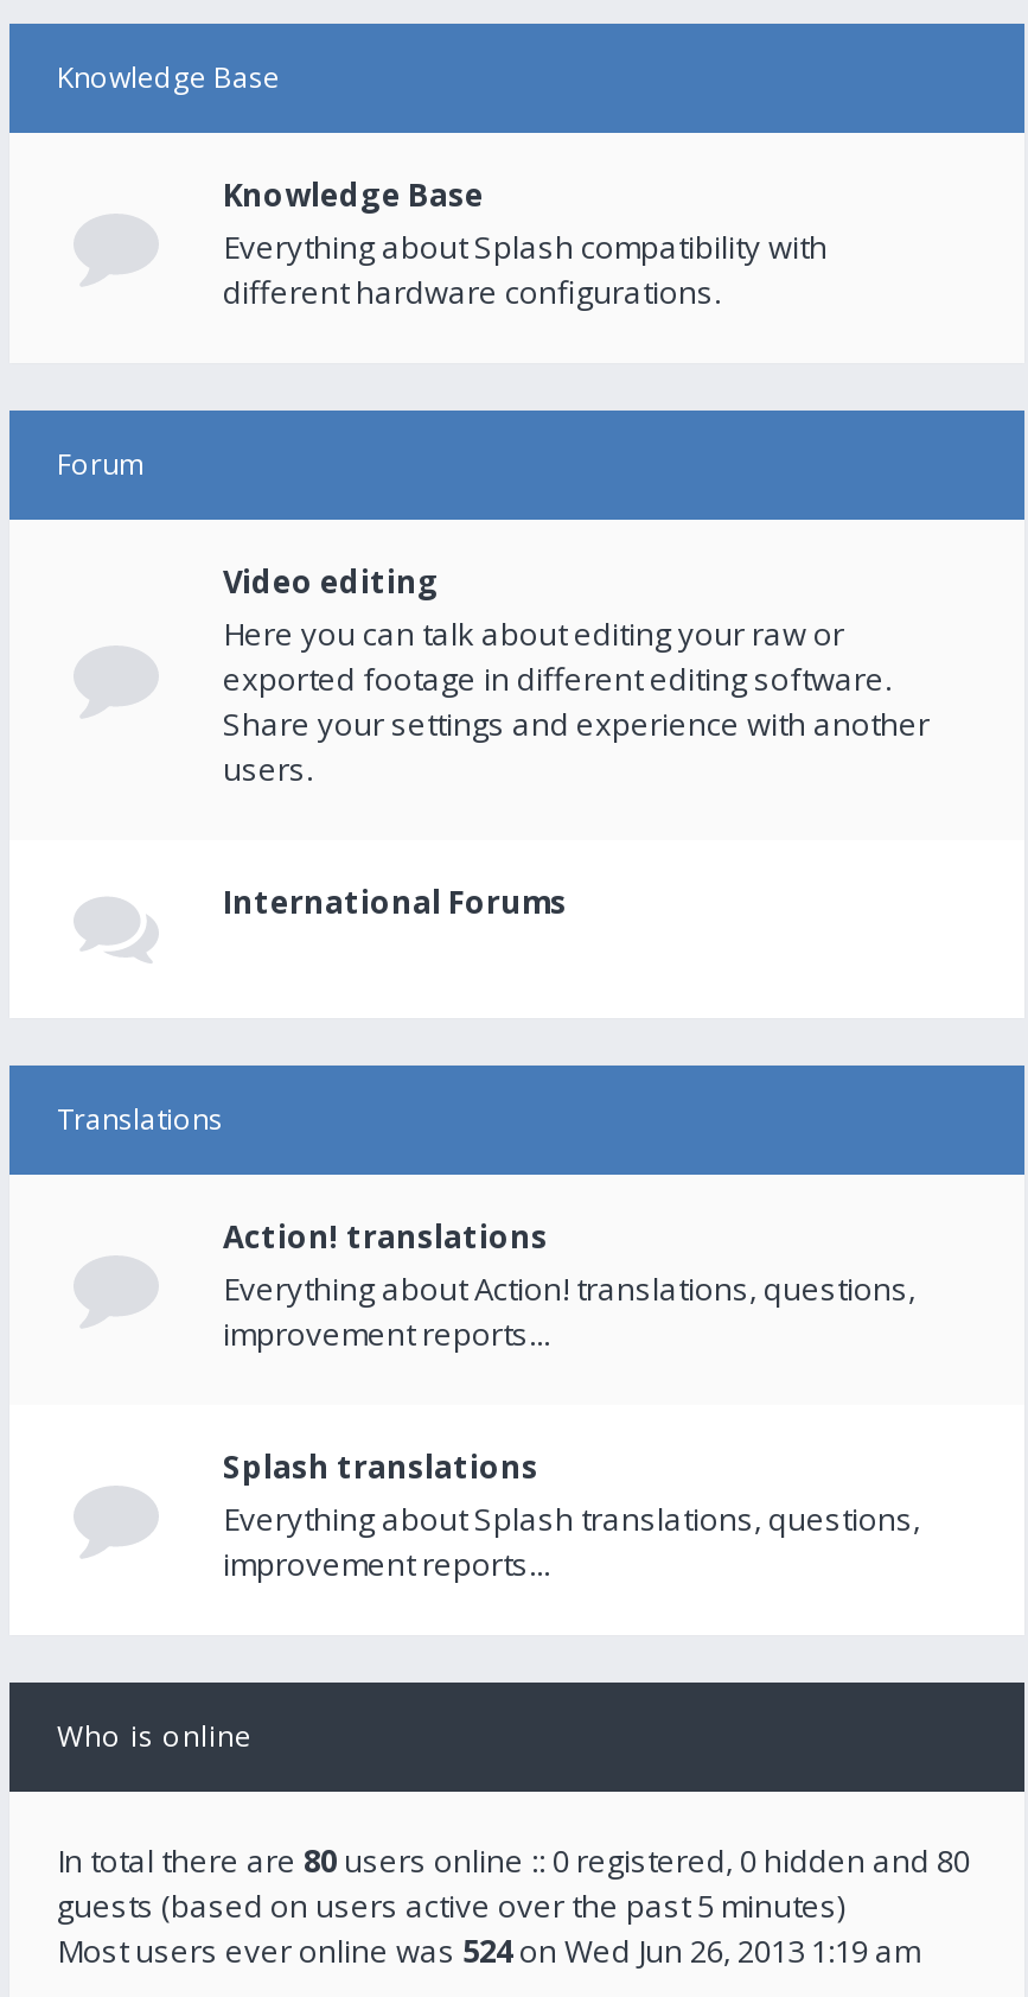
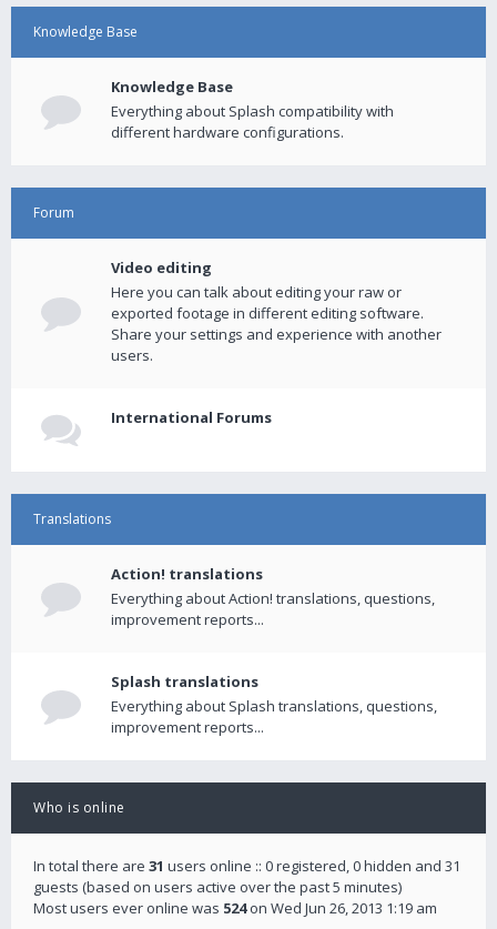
- In total there are 80 users online :: 0 registered, 0 hidden and 80
+ In total there are 31 users online :: 0 registered, 0 hidden and 31
